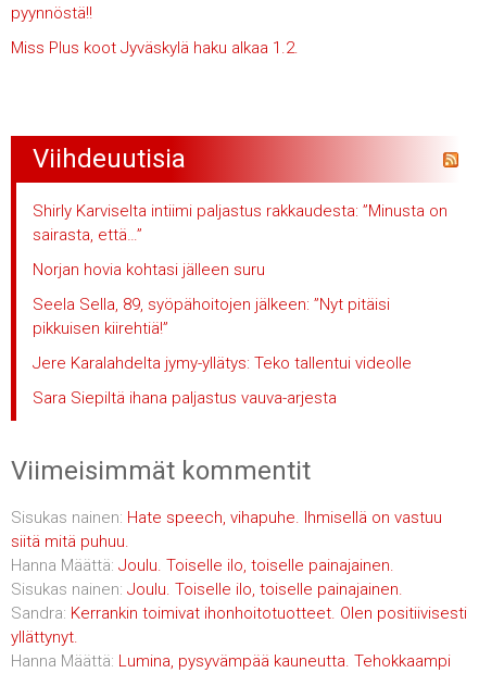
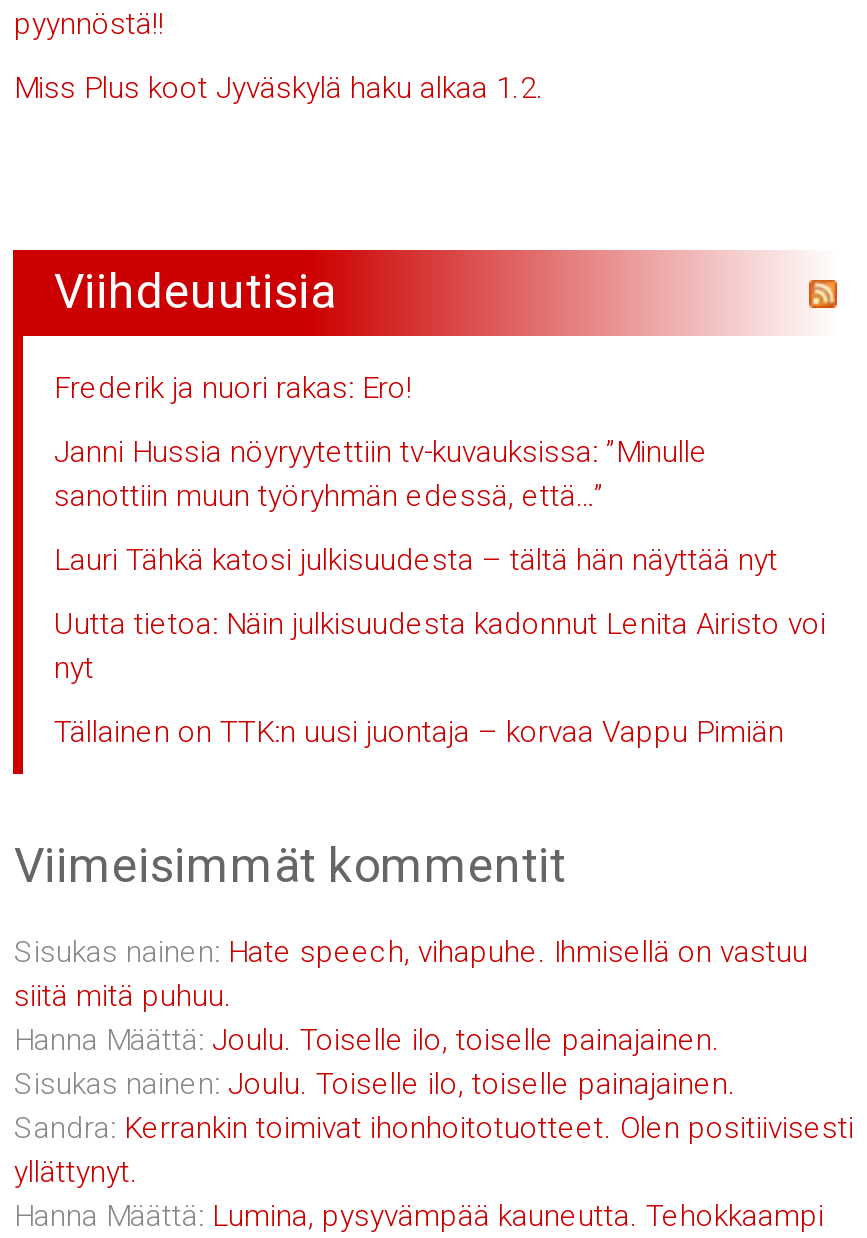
- Shirly Karviselta intiimi paljastus rakkaudesta: ”Minusta on
- sairasta, että…”
+ Frederik ja nuori rakas: Ero!

- Norjan hovia kohtasi jälleen suru
+ Janni Hussia nöyryytettiin tv-kuvauksissa: ”Minulle
+ sanottiin muun työryhmän edessä, että…”

- Seela Sella, 89, syöpähoitojen jälkeen: ”Nyt pitäisi
- pikkuisen kiirehtiä!”
+ Lauri Tähkä katosi julkisuudesta – tältä hän näyttää nyt

- Jere Karalahdelta jymy-yllätys: Teko tallentui videolle
+ Uutta tietoa: Näin julkisuudesta kadonnut Lenita Airisto voi
+ nyt

- Sara Siepiltä ihana paljastus vauva-arjesta
+ Tällainen on TTK:n uusi juontaja – korvaa Vappu Pimiän
